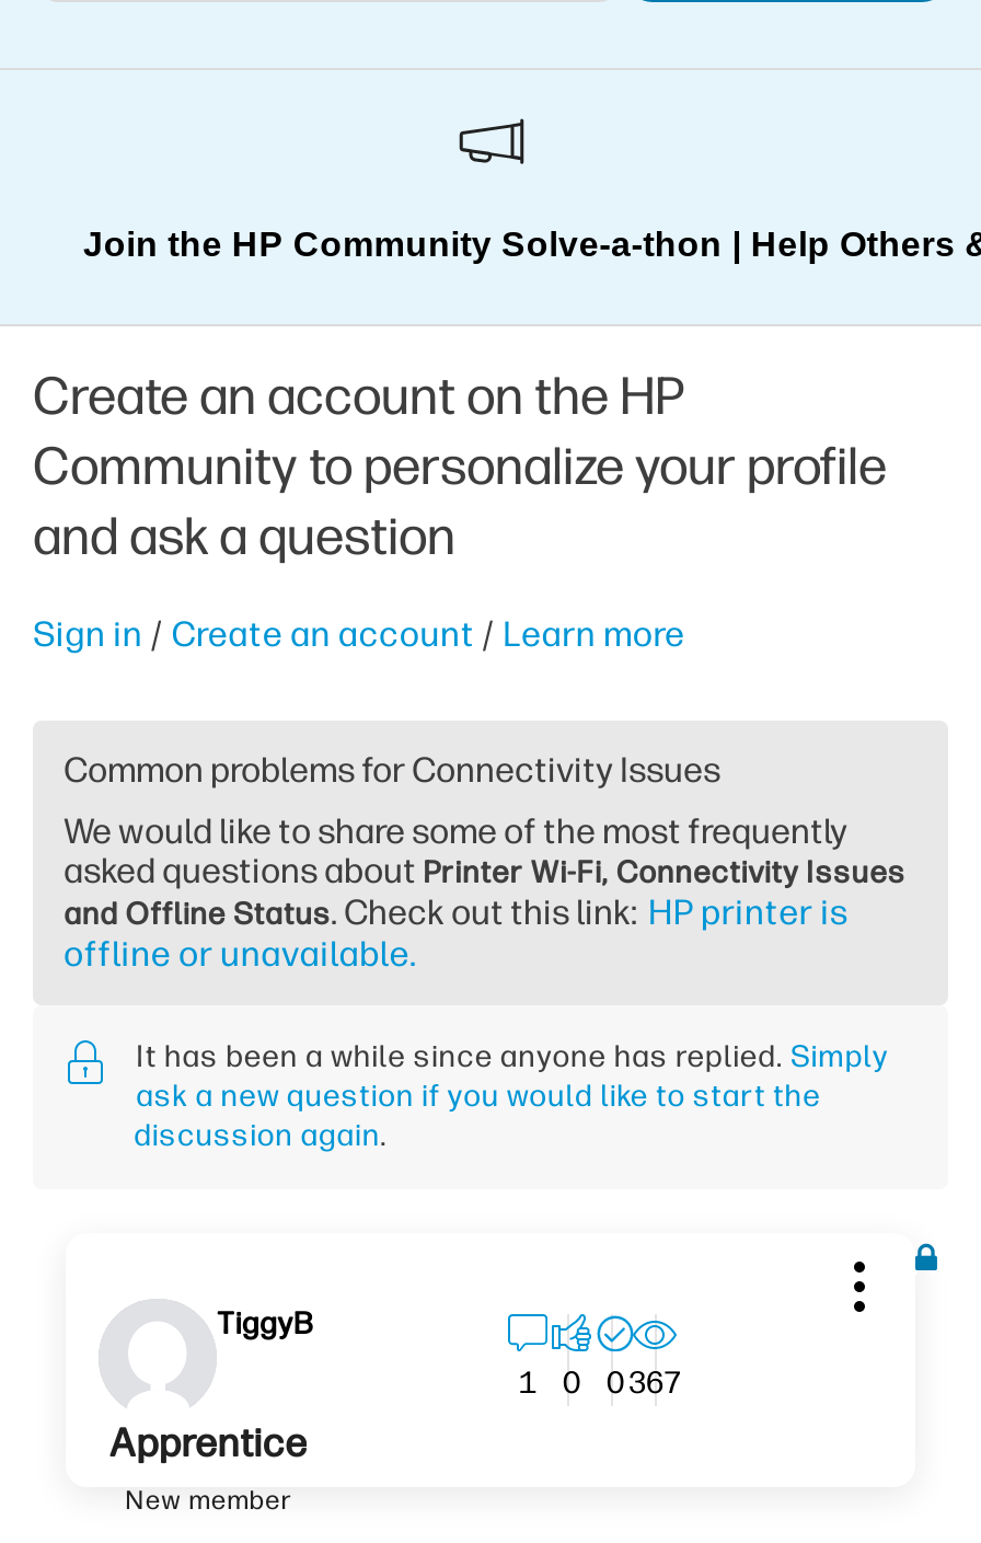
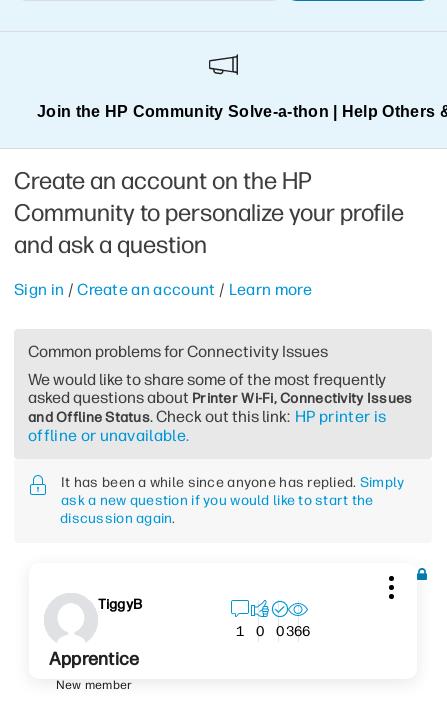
- 1 0 0 367
+ 1 0 0 366
